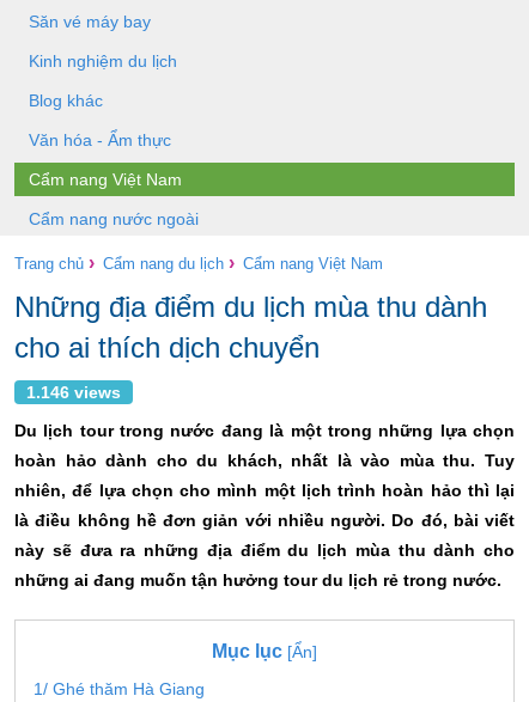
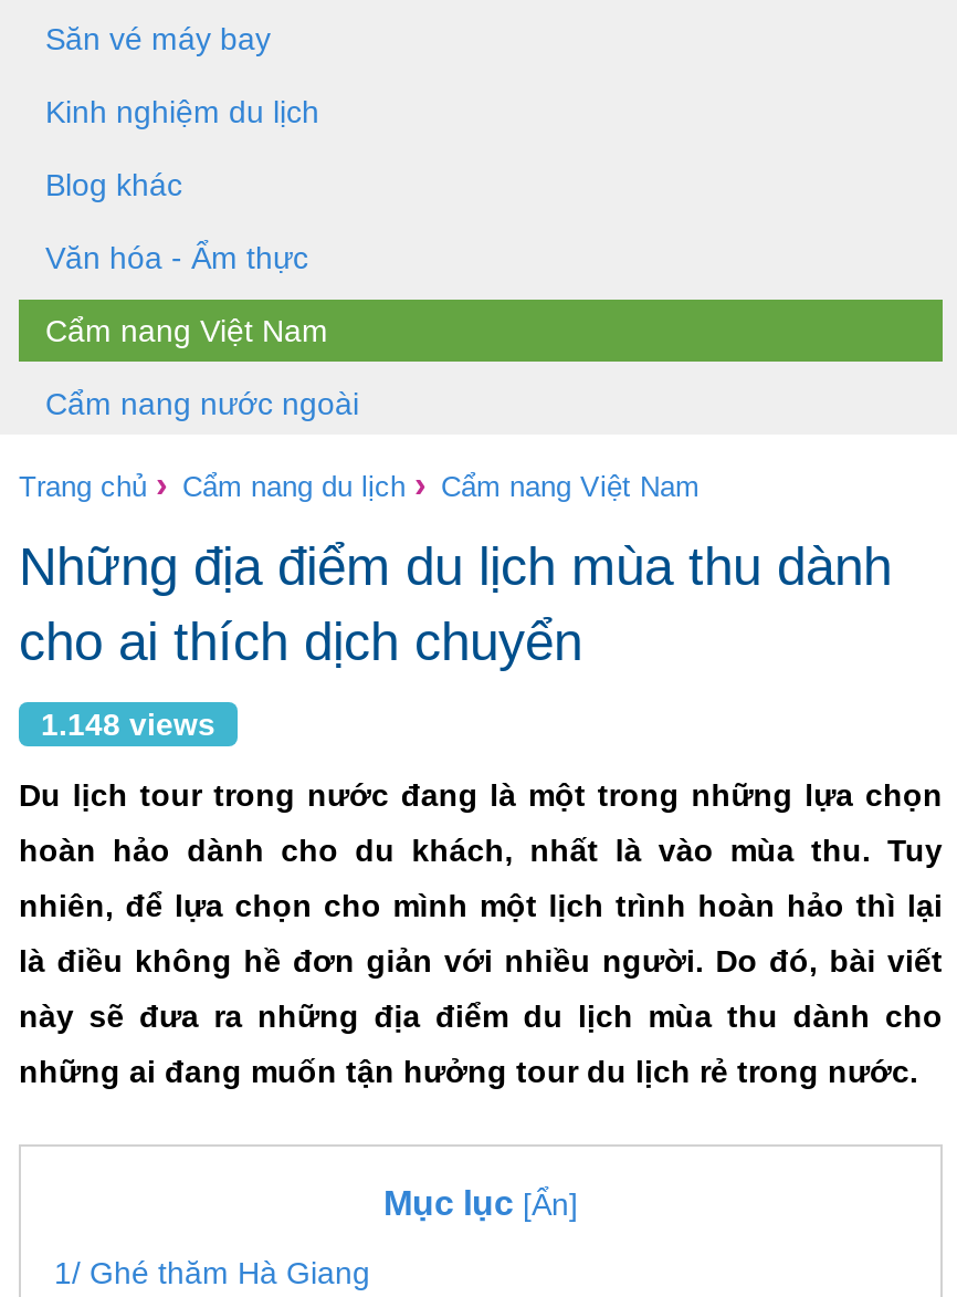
- 1.146 views
+ 1.148 views
